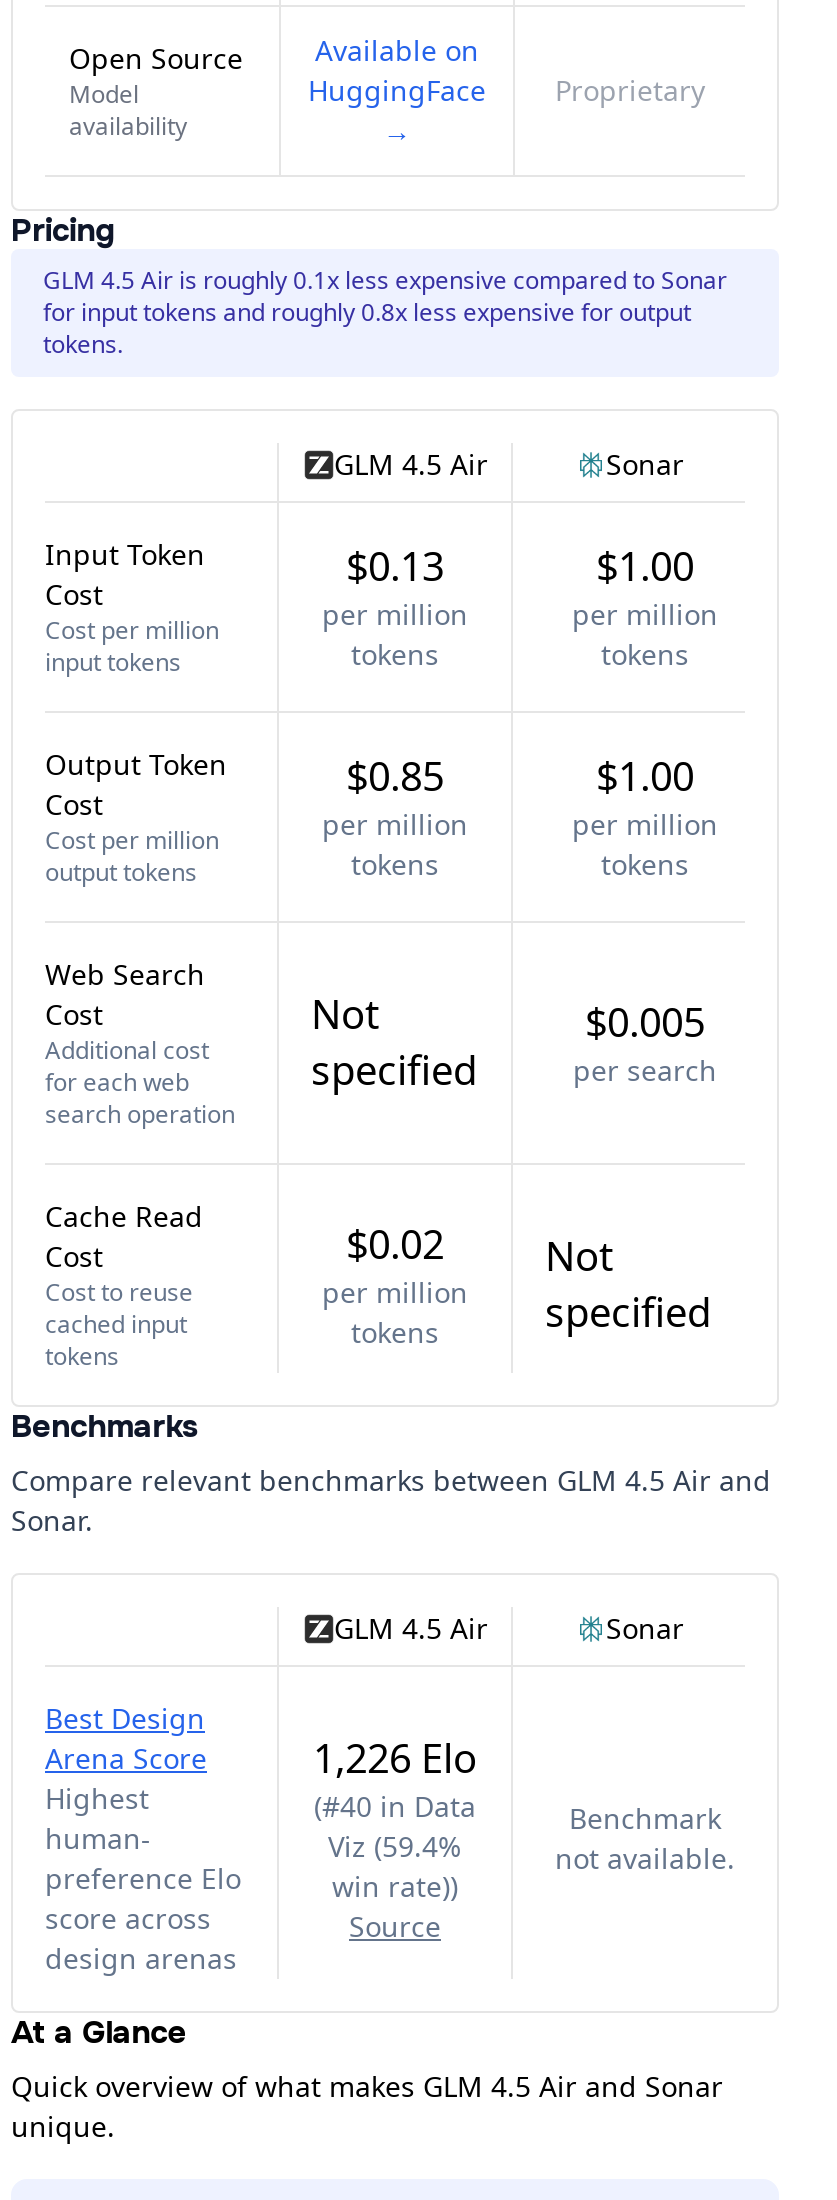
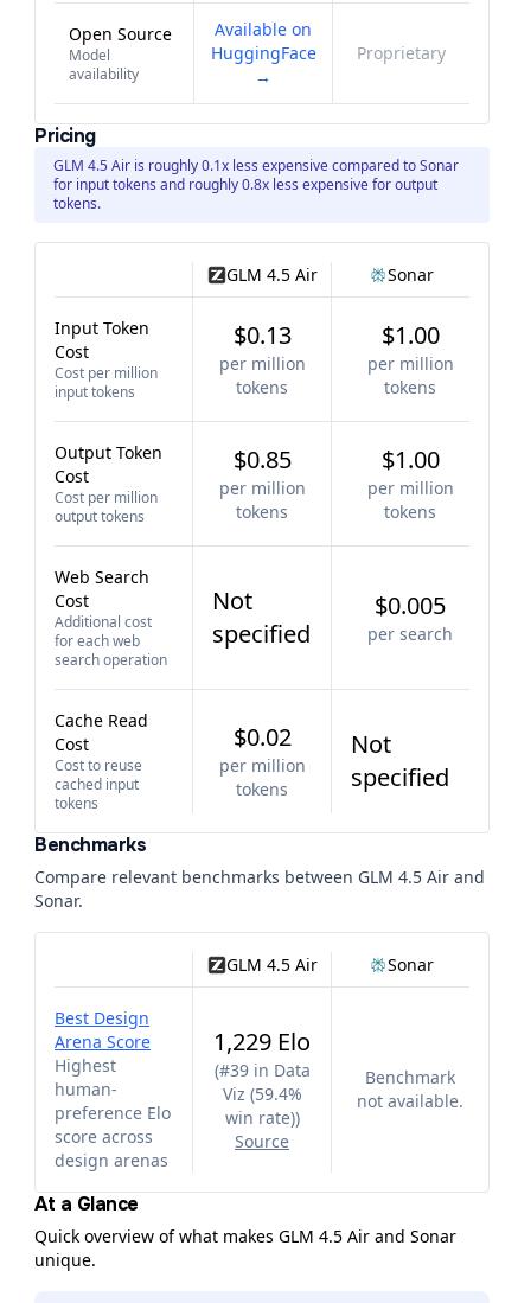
- 1,226 Elo
+ 1,229 Elo

- (#40 in Data
+ (#39 in Data
